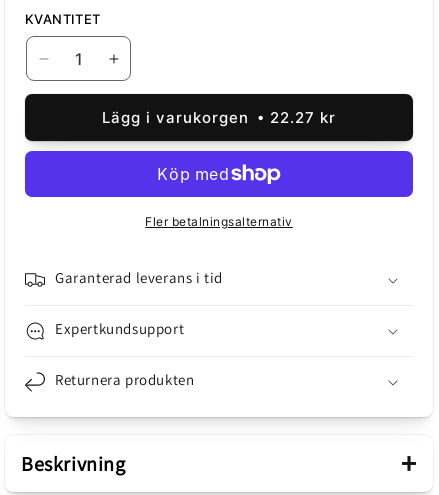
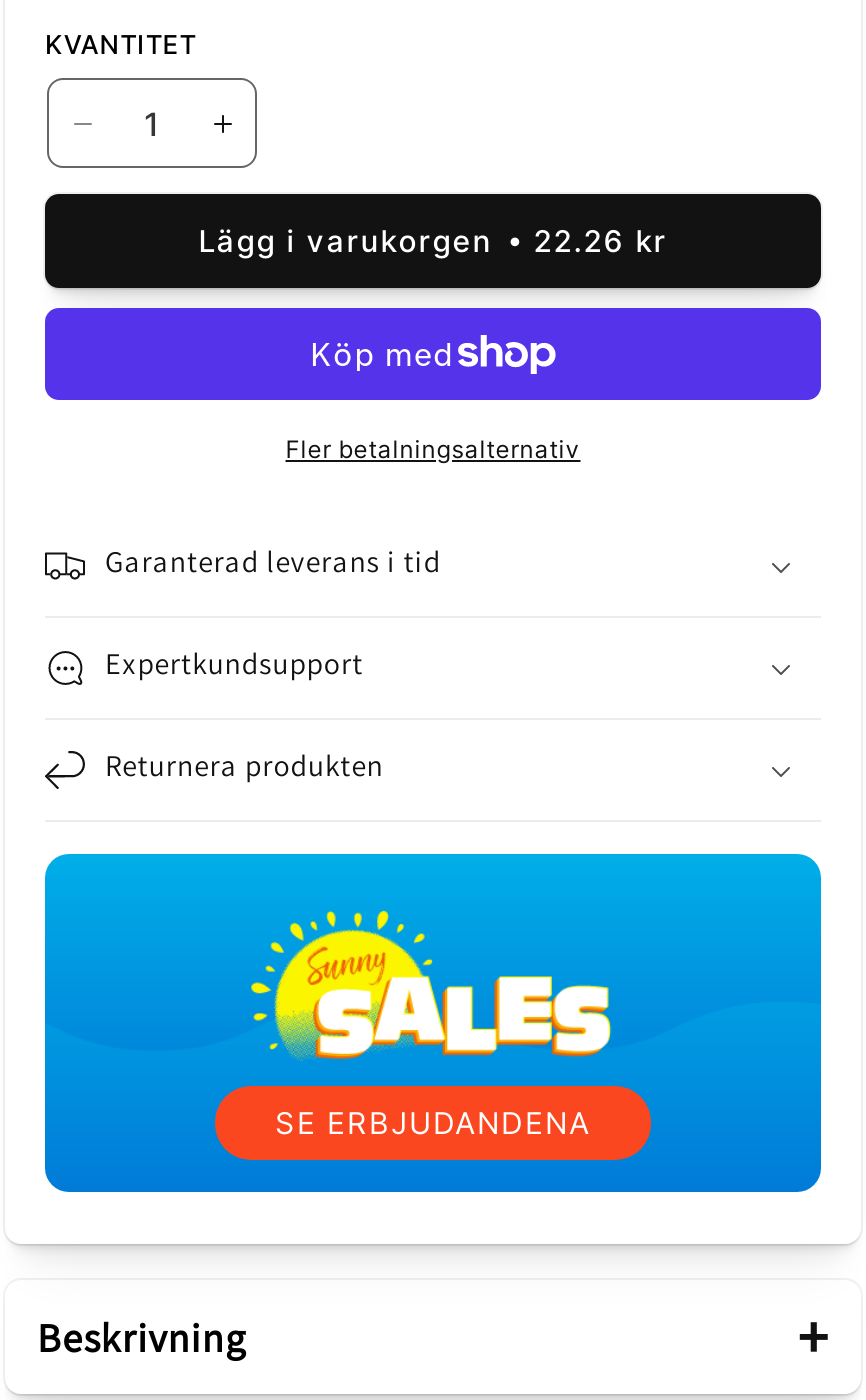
- 22.27 kr
+ 22.26 kr

+ [image]
+ SE ERBJUDANDENA
